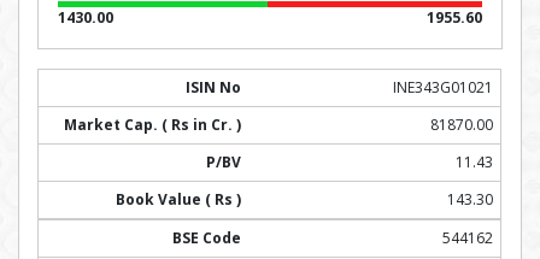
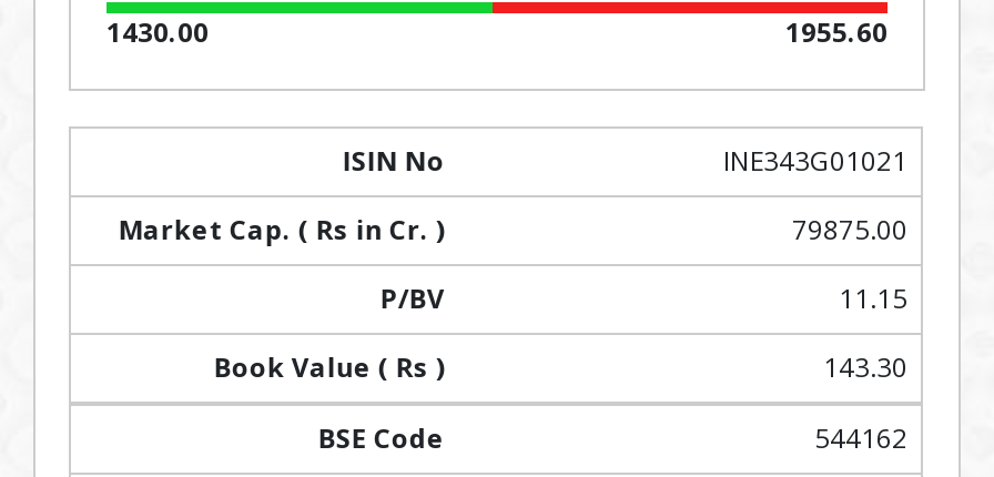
- 81870.00
+ 79875.00

- 11.43
+ 11.15
